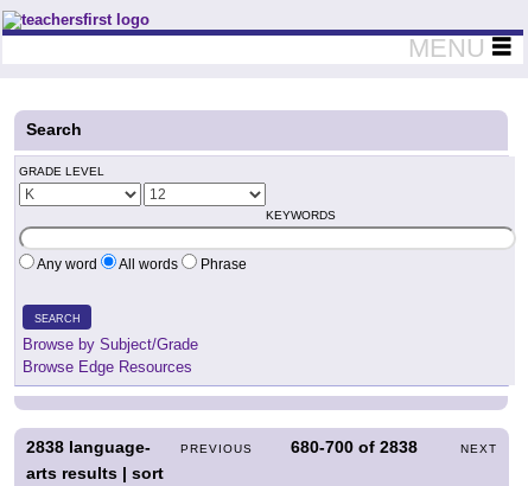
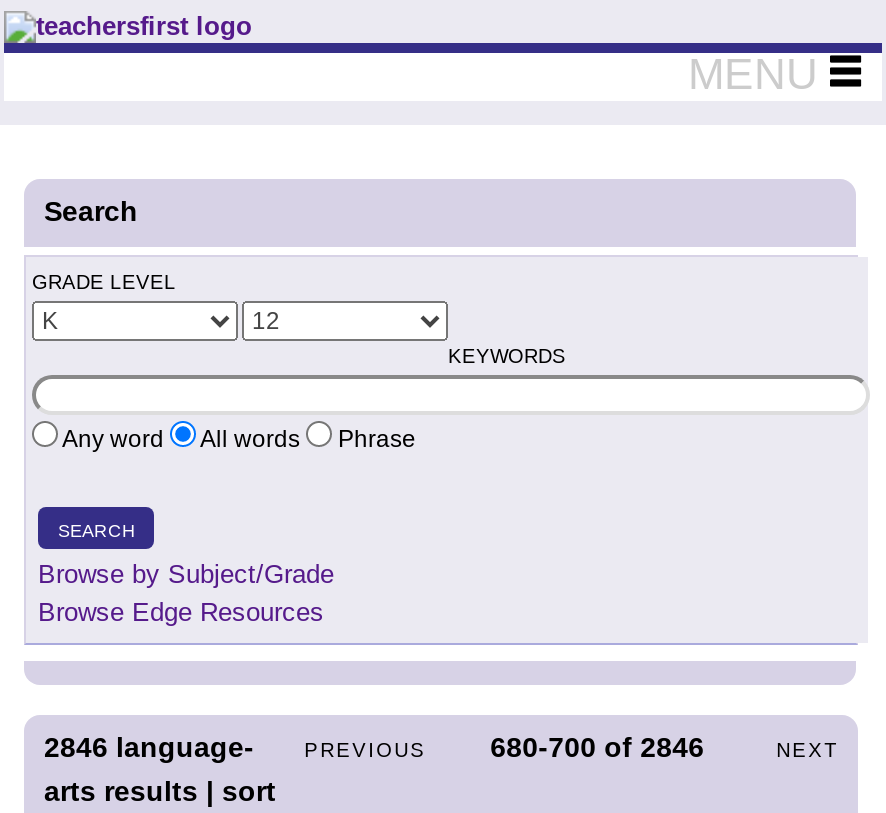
- 2838 language-
+ 2846 language-

- 680-700 of 2838
+ 680-700 of 2846
